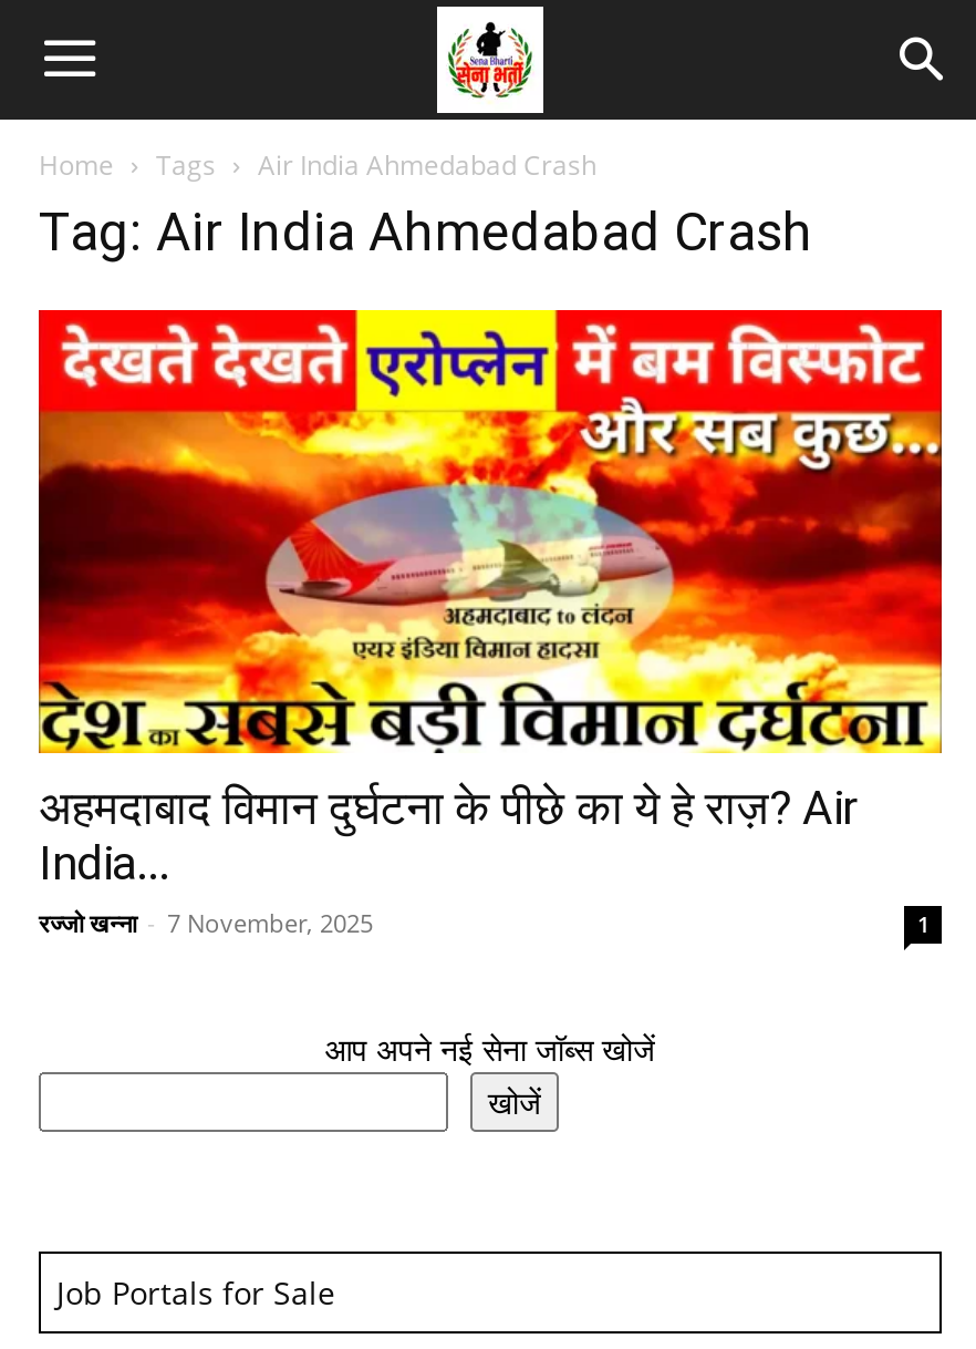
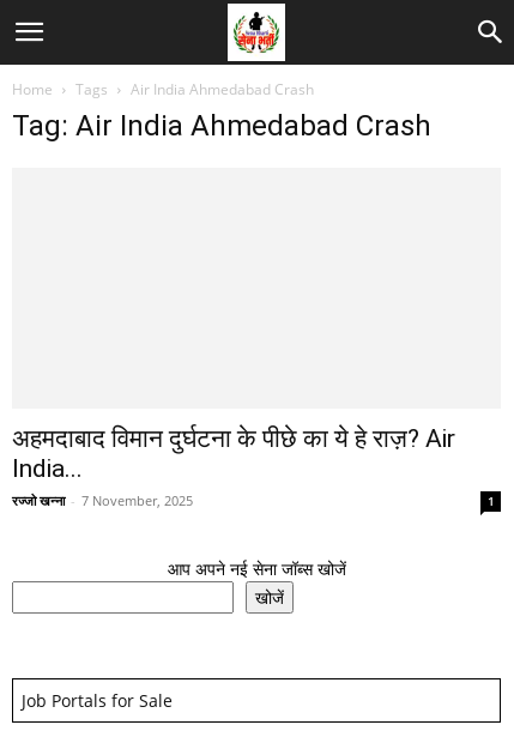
- [image]
